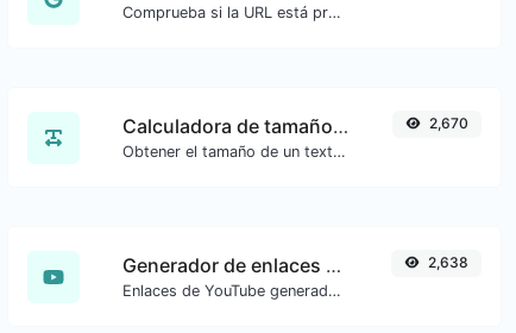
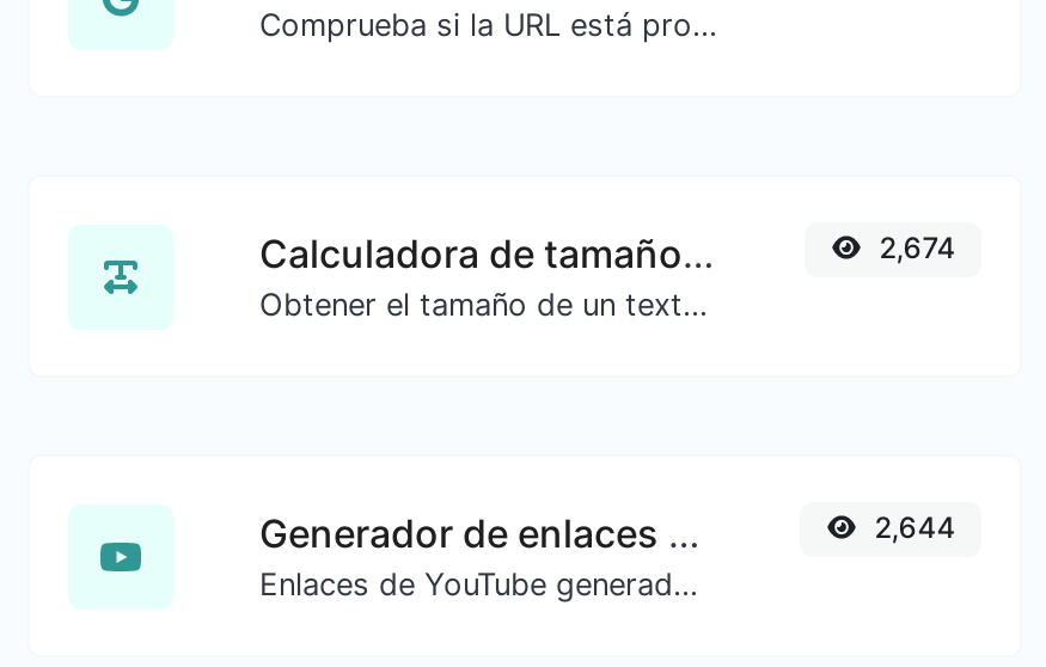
- 2,670
+ 2,674

- 2,638
+ 2,644
